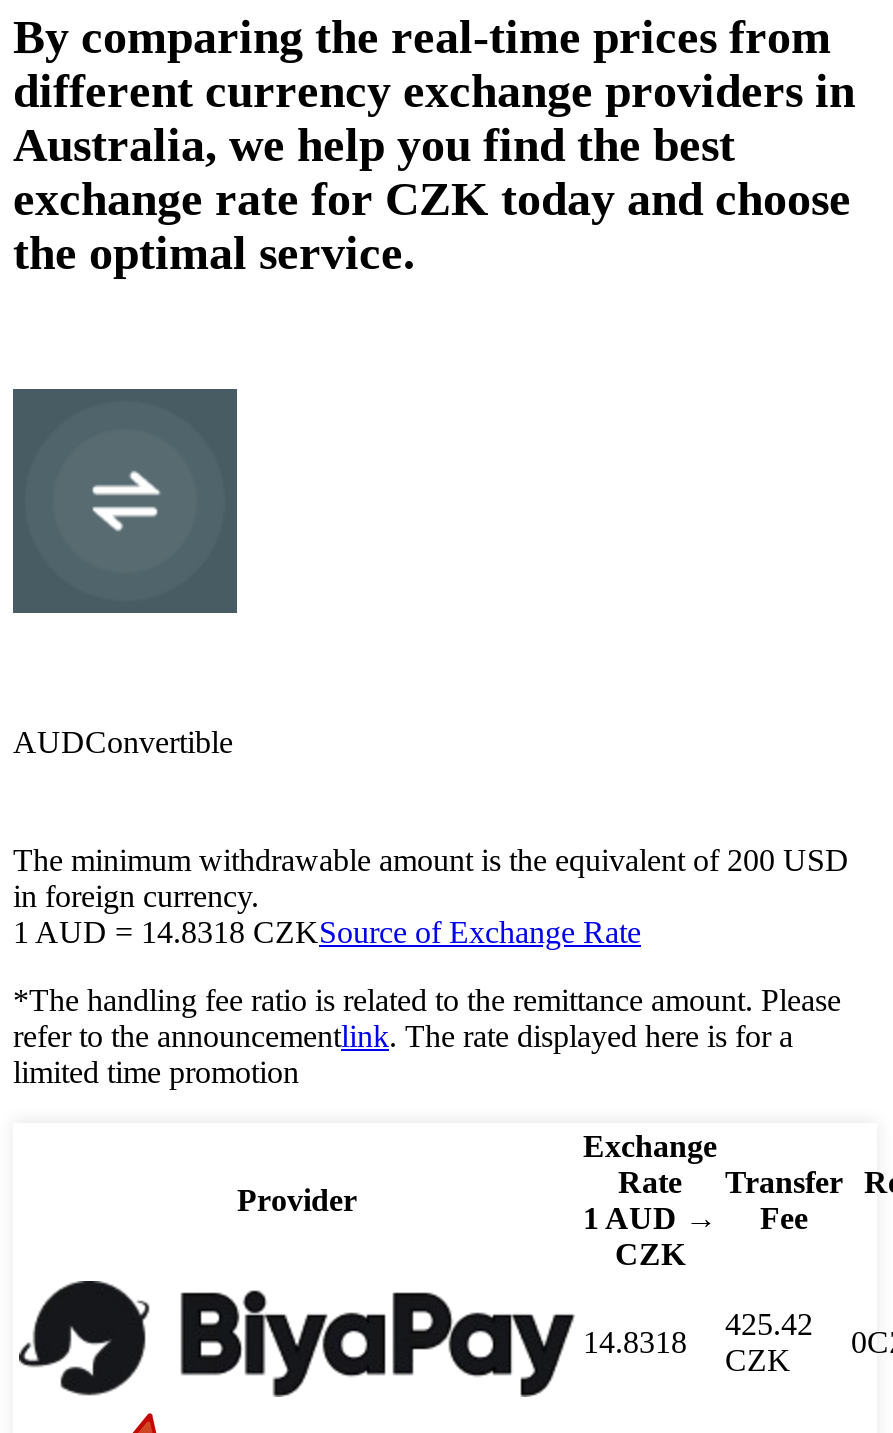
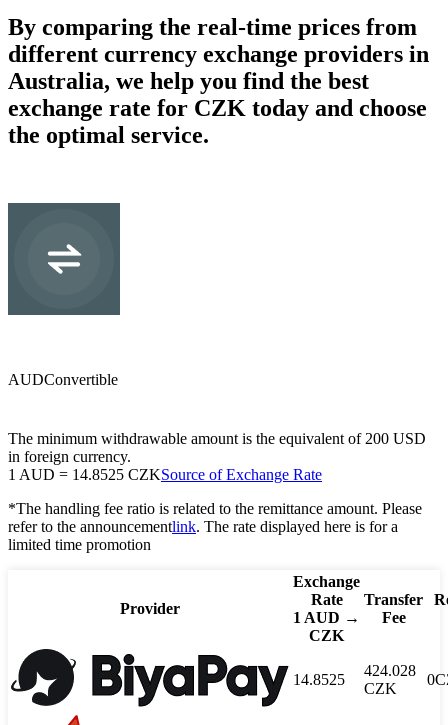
- 1 AUD= 14.8318 CZKSource of Exchange Rate
+ 1 AUD= 14.8525 CZKSource of Exchange Rate

- 425.42
+ 424.028

- 14.8318
+ 14.8525
